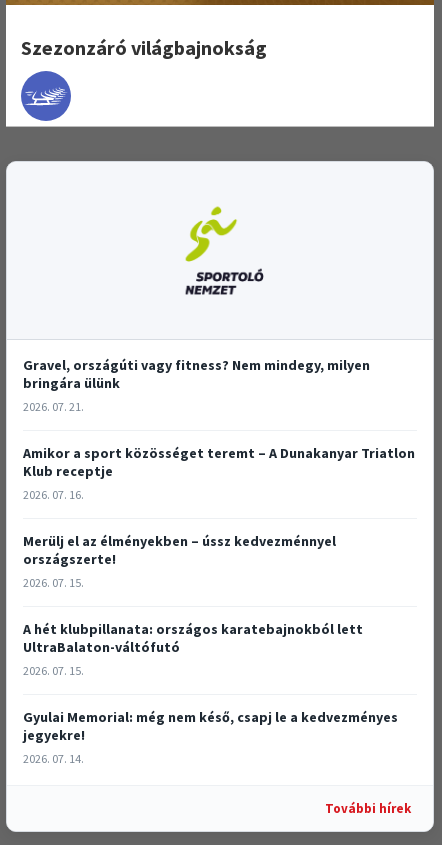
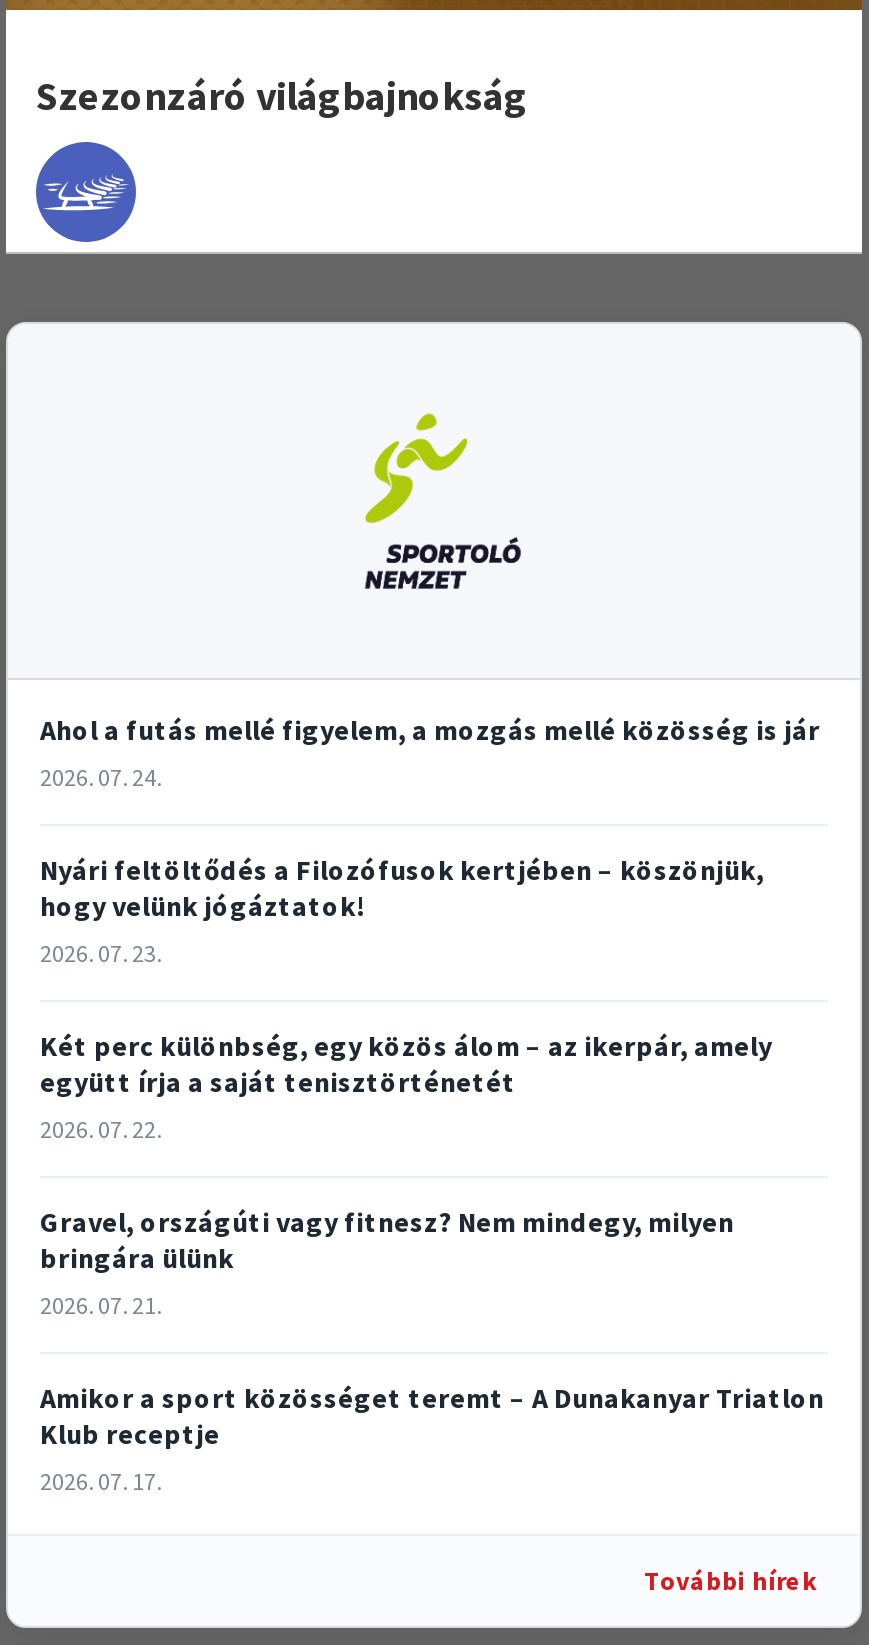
- Gravel, országúti vagy fitness? Nem mindegy, milyen
+ Ahol a futás mellé figyelem, a mozgás mellé közösség is jár
+ 2026. 07. 24.
+ Nyári feltöltődés a Filozófusok kertjében – köszönjük,
+ hogy velünk jógáztatok!
+ 2026. 07. 23.
+ Két perc különbség, egy közös álom – az ikerpár, amely
+ együtt írja a saját tenisztörténetét
+ 2026. 07. 22.
+ Gravel, országúti vagy fitnesz? Nem mindegy, milyen

moved down: bringára ülünk | 2026. 07. 21. | Amikor a sport közösséget teremt – A Dunakanyar Triatlon | Klub receptje

- 2026. 07. 16.
- Merülj el az élményekben – ússz kedvezménnyel
- országszerte!
- 2026. 07. 15.
- A hét klubpillanata: országos karatebajnokból lett
- UltraBalaton-váltófutó
- 2026. 07. 15.
- Gyulai Memorial: még nem késő, csapj le a kedvezményes
- jegyekre!
- 2026. 07. 14.
+ 2026. 07. 17.
